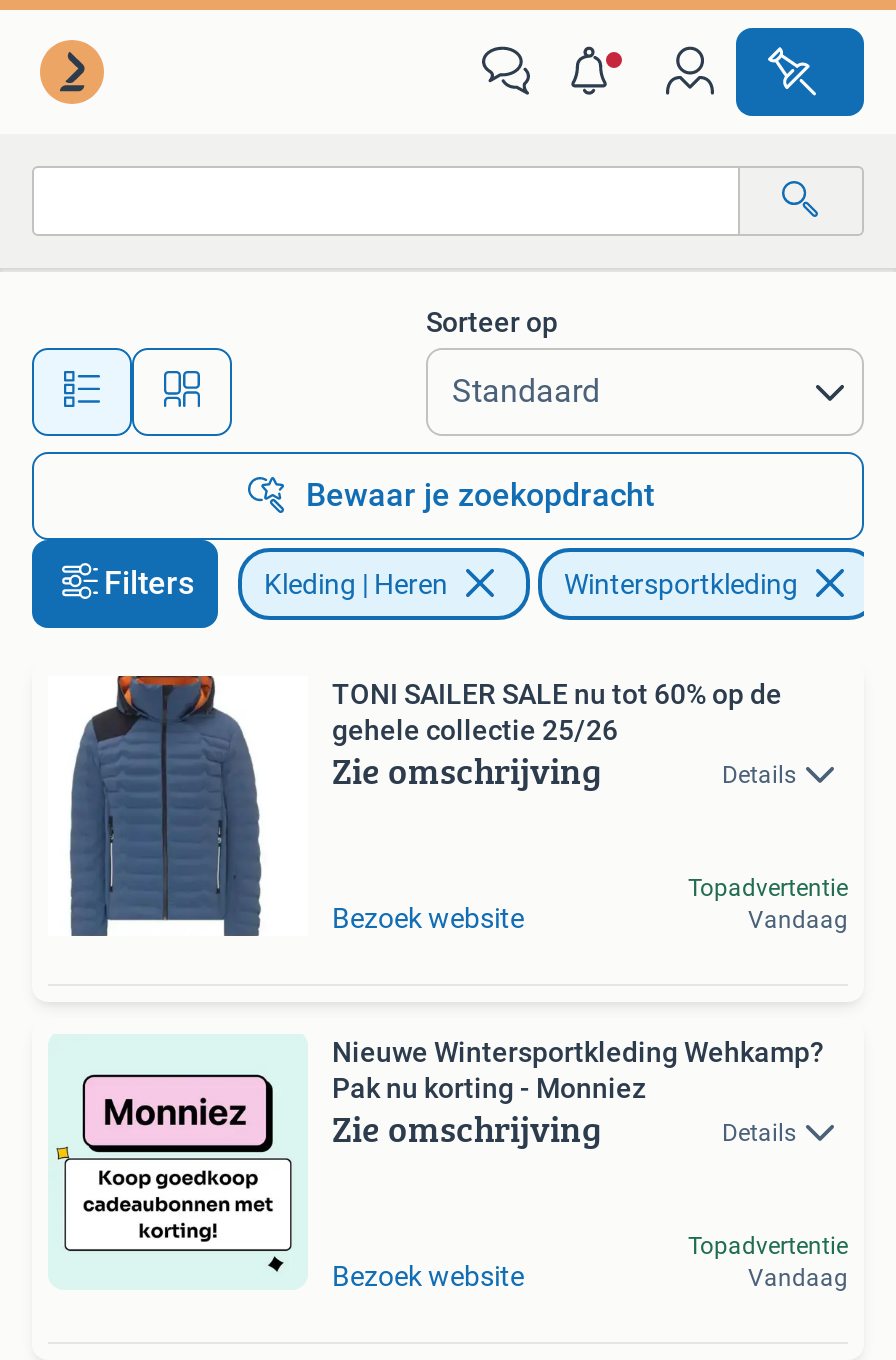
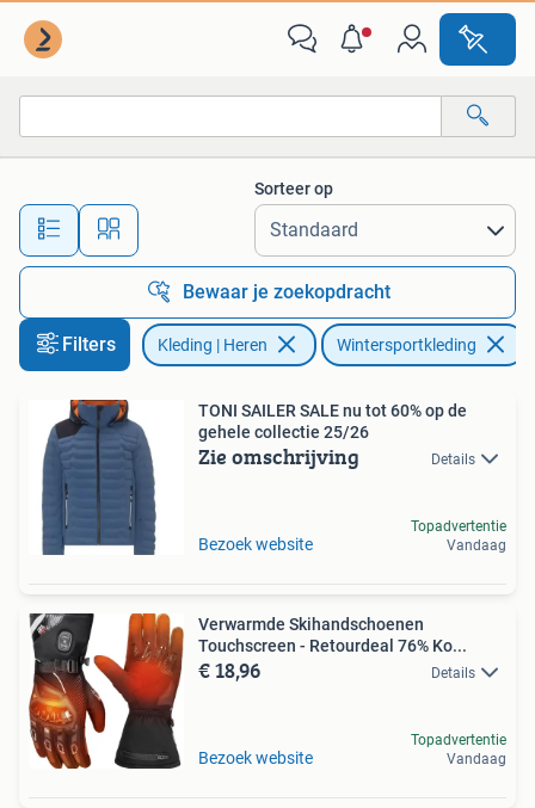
- [image]
- Nieuwe Wintersportkleding Wehkamp?
- Pak nu korting - Monniez
- Zie omschrijving
+ [image]
+ Verwarmde Skihandschoenen
+ Touchscreen - Retourdeal 76% Ko...
+ € 18,96
